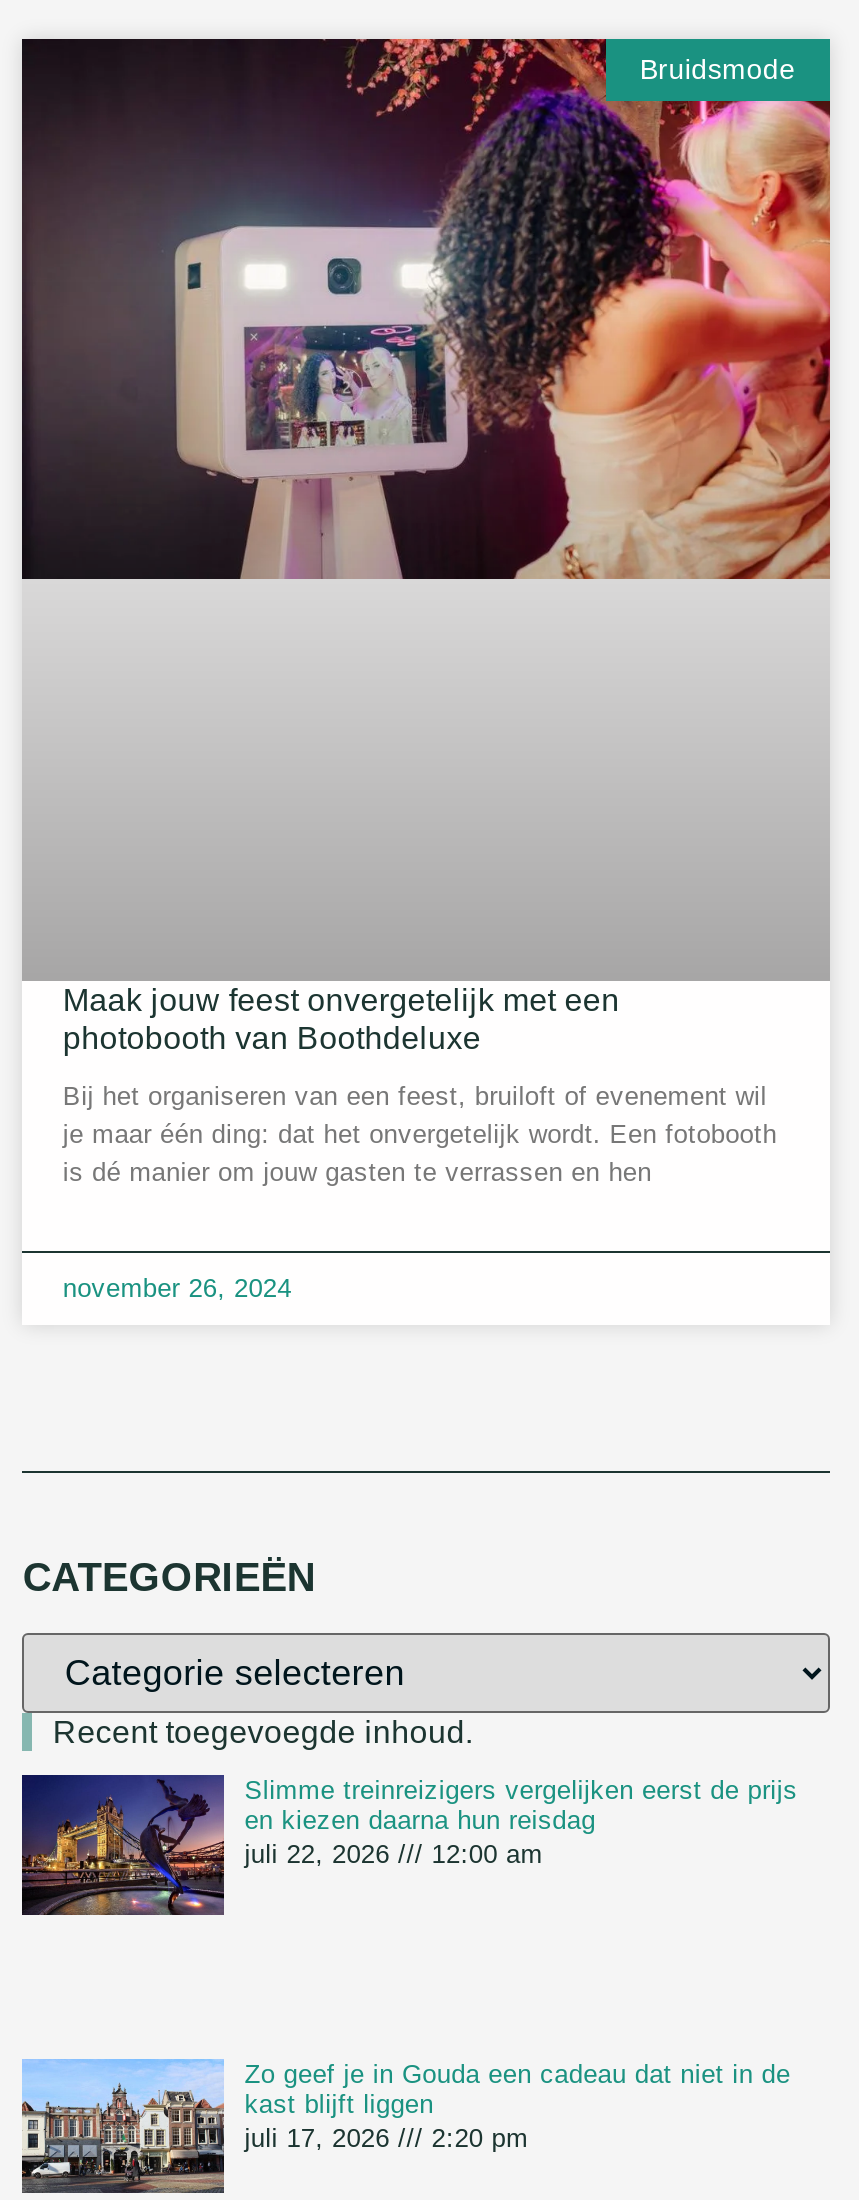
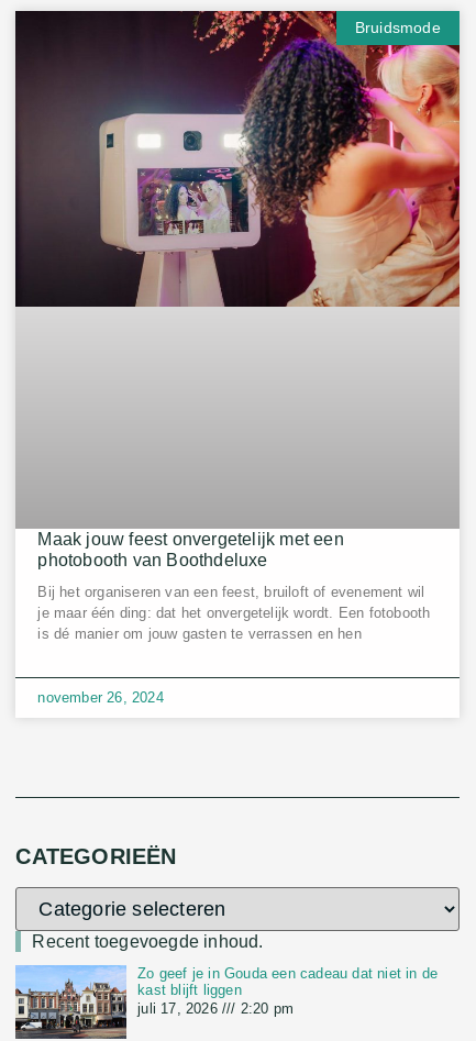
- [image]
- Slimme treinreizigers vergelijken eerst de prijs
- en kiezen daarna hun reisdag
- juli 22, 2026
- 12:00 am
